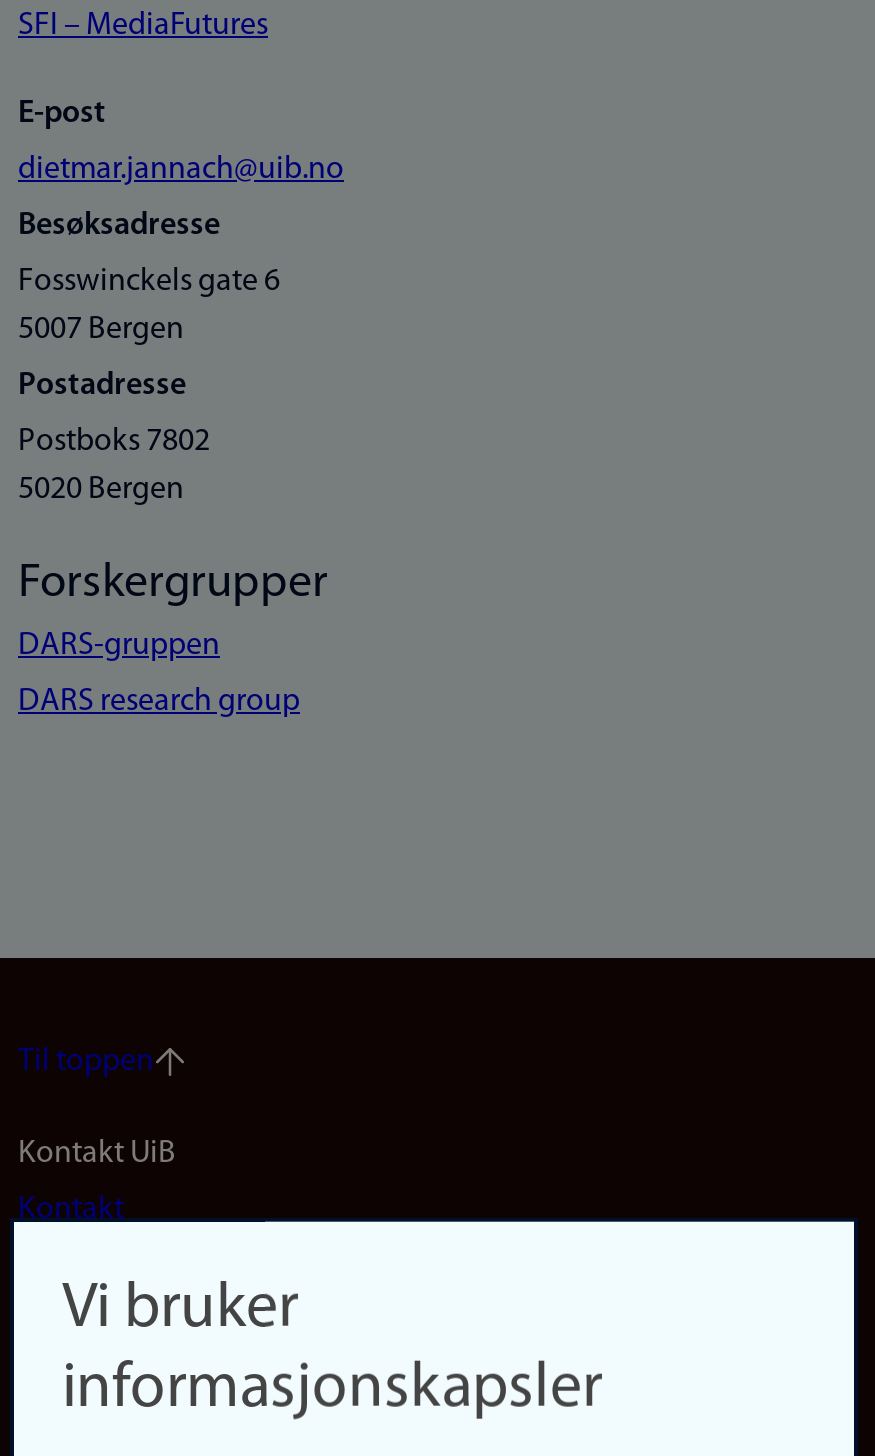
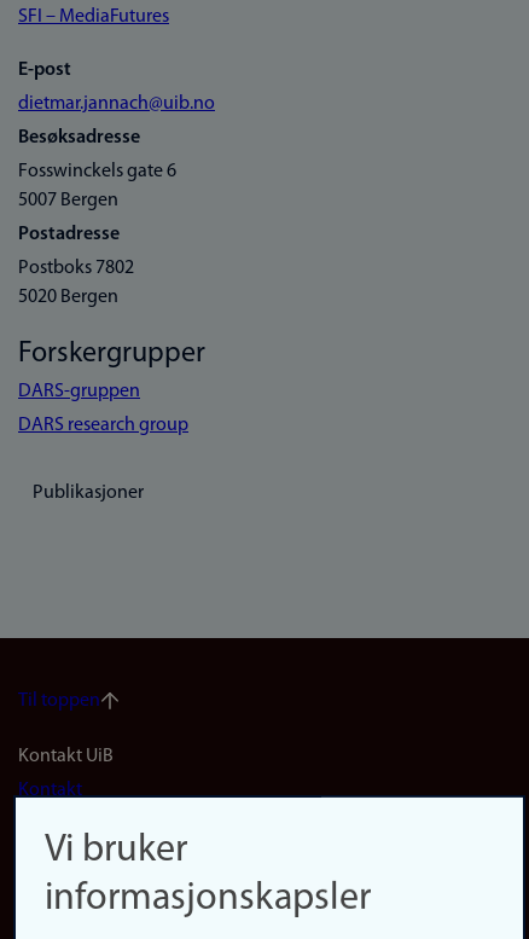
+ Publikasjoner
